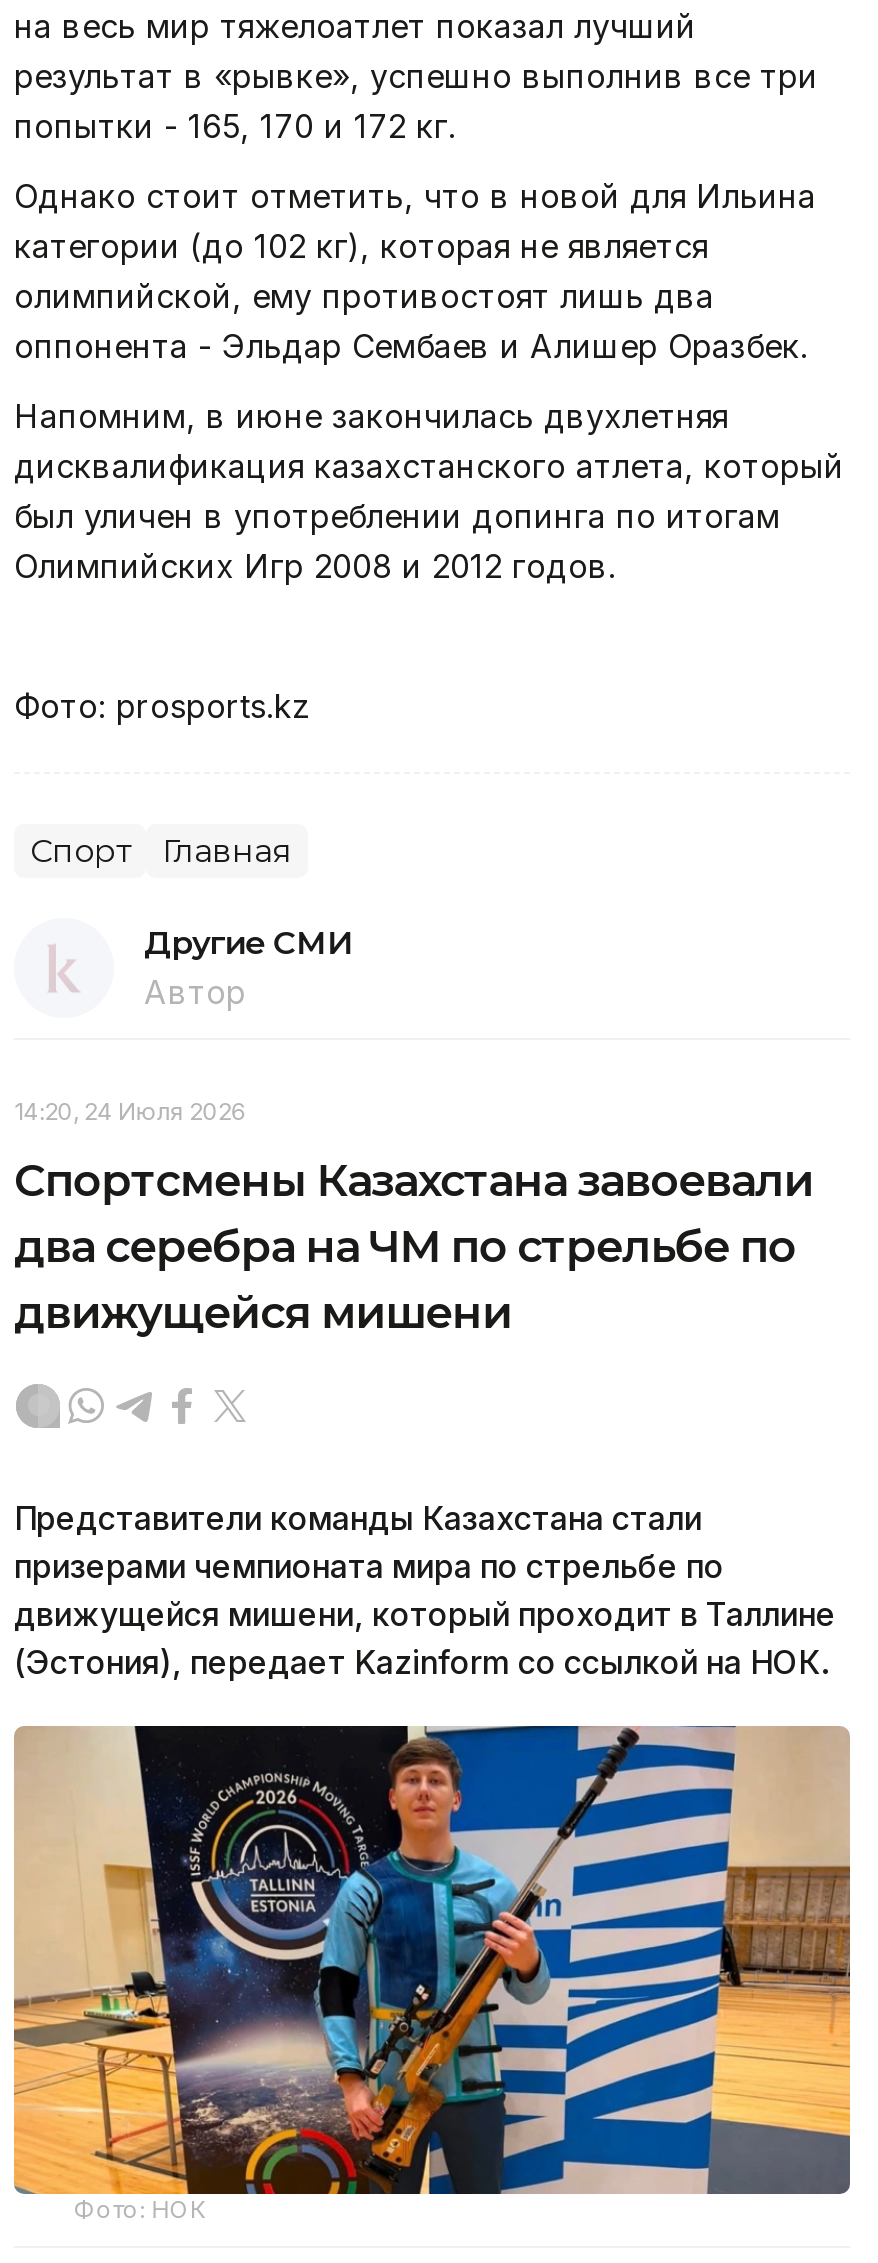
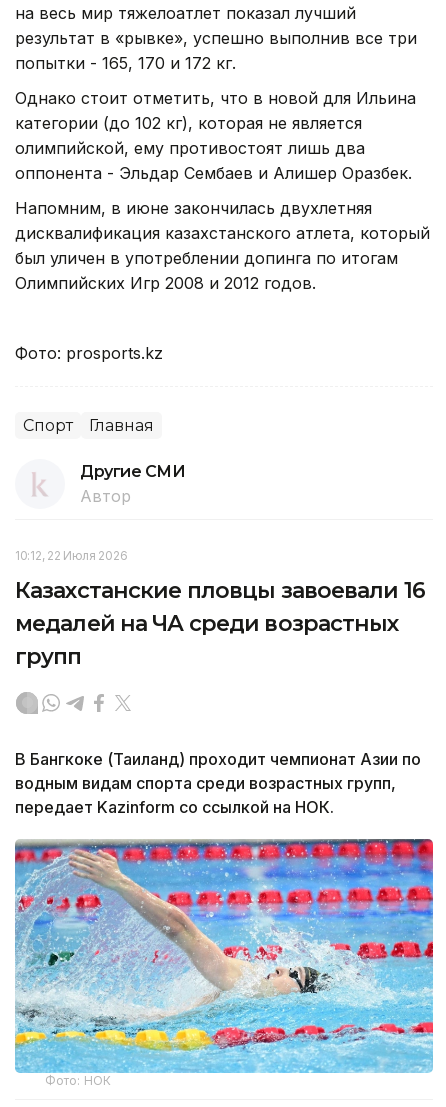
- 14:20, 24 Июля 2026
+ 10:12, 22 Июля 2026

- Спортсмены Казахстана завоевали
- два серебра на ЧМ по стрельбе по
- движущейся мишени
+ Казахстанские пловцы завоевали 16
+ медалей на ЧА среди возрастных
+ групп

- Представители команды Казахстана стали
- призерами чемпионата мира по стрельбе по
- движущейся мишени, который проходит в Таллине
- (Эстония), передает Kazinform со ссылкой на НОК.
+ В Бангкоке (Таиланд) проходит чемпионат Азии по
+ водным видам спорта среди возрастных групп,
+ передает Kazinform со ссылкой на НОК.

- [image]
+ [image]
